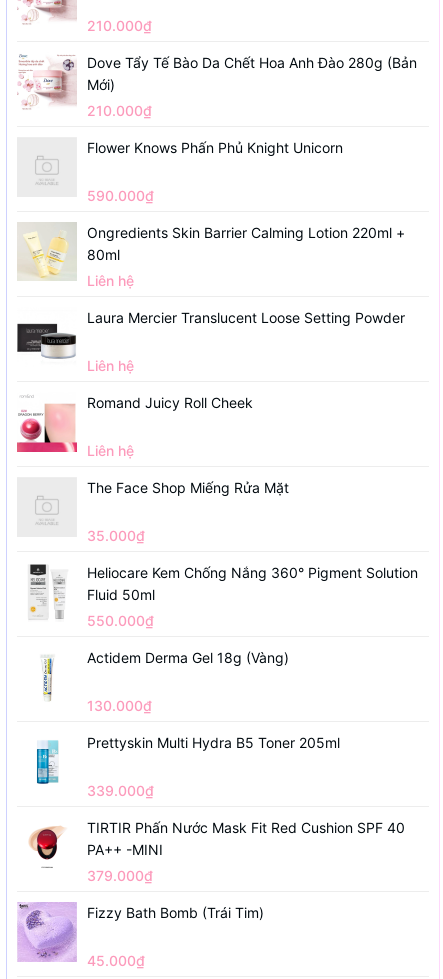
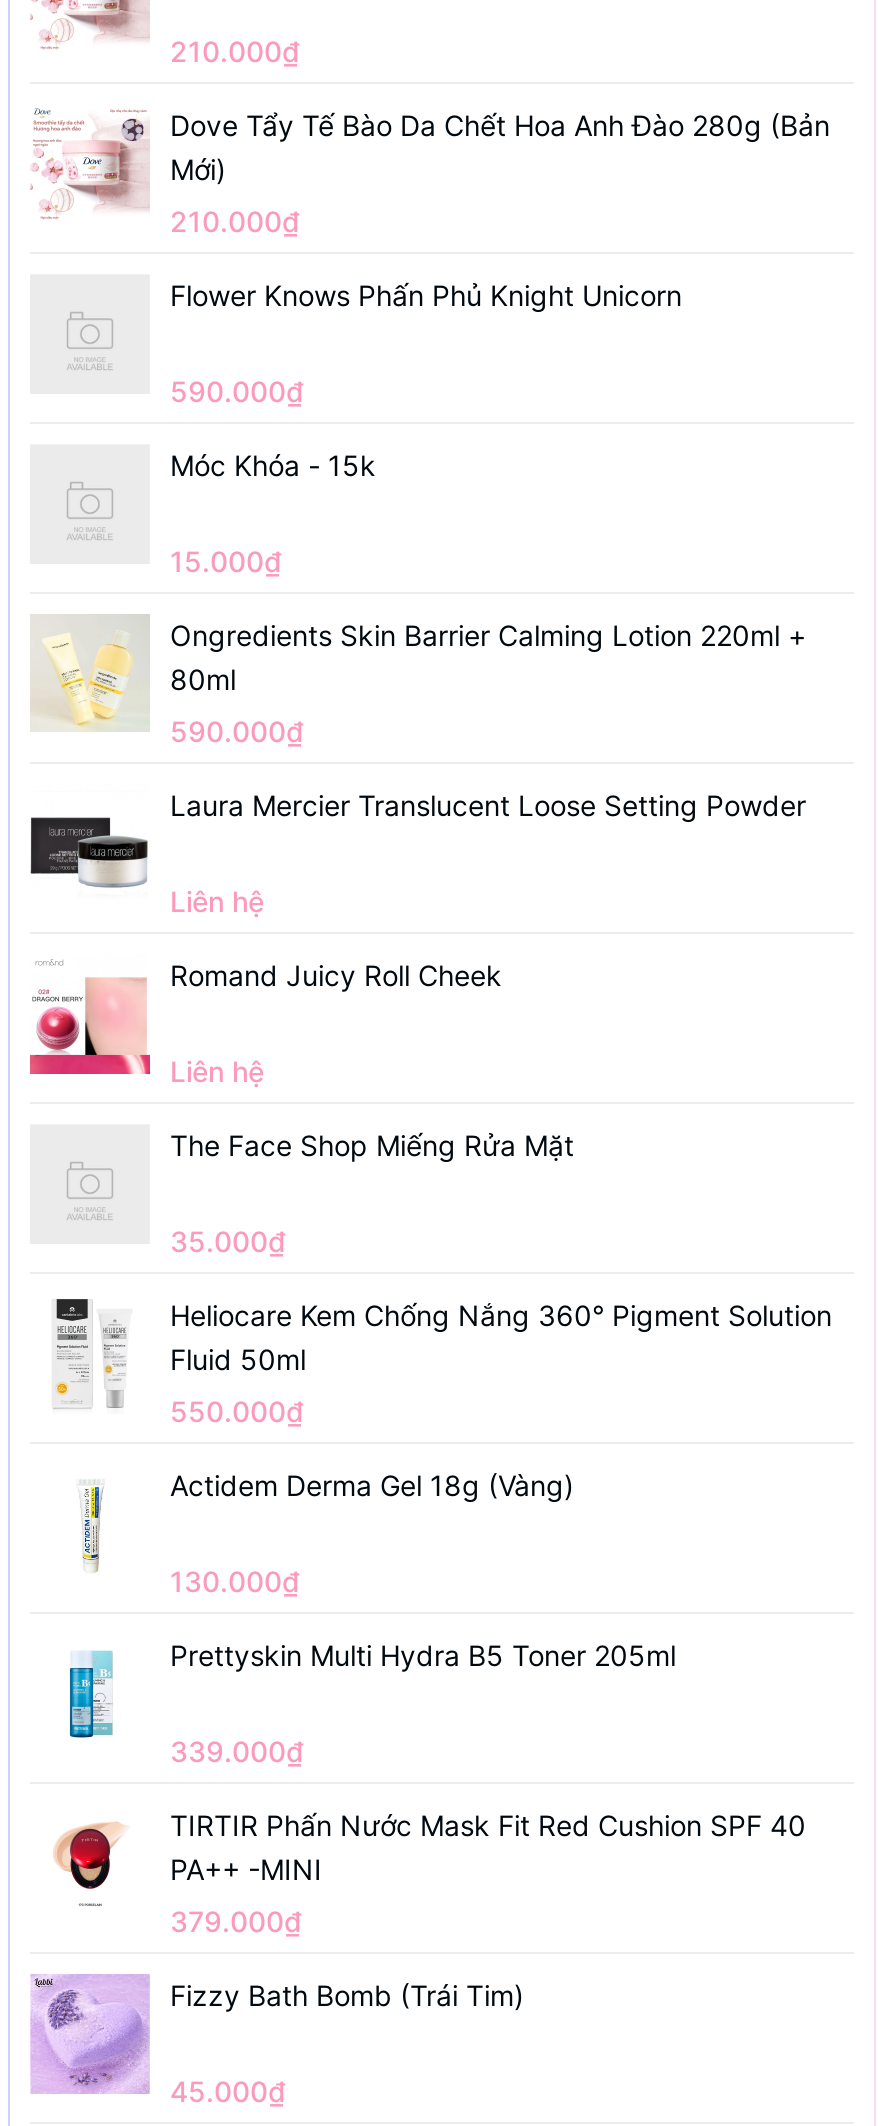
+ Móc Khóa - 15k
+ 15.000₫

- Liên hệ
+ 590.000₫
